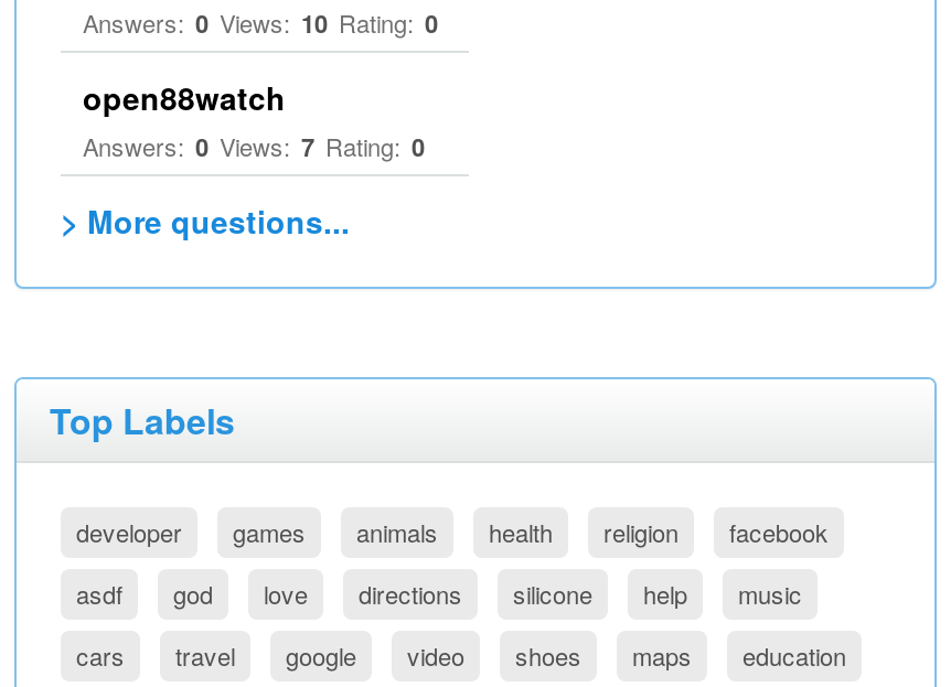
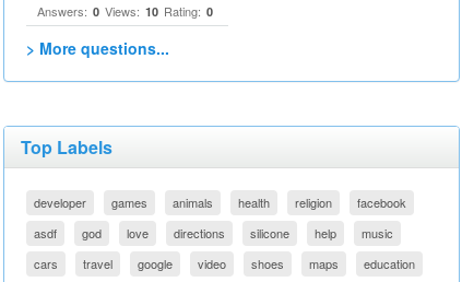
- open88watch
- Answers: 0 Views: 7 Rating: 0
